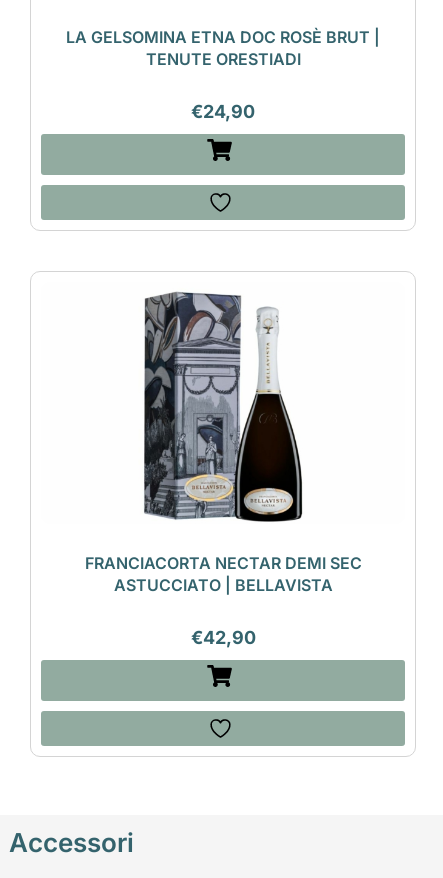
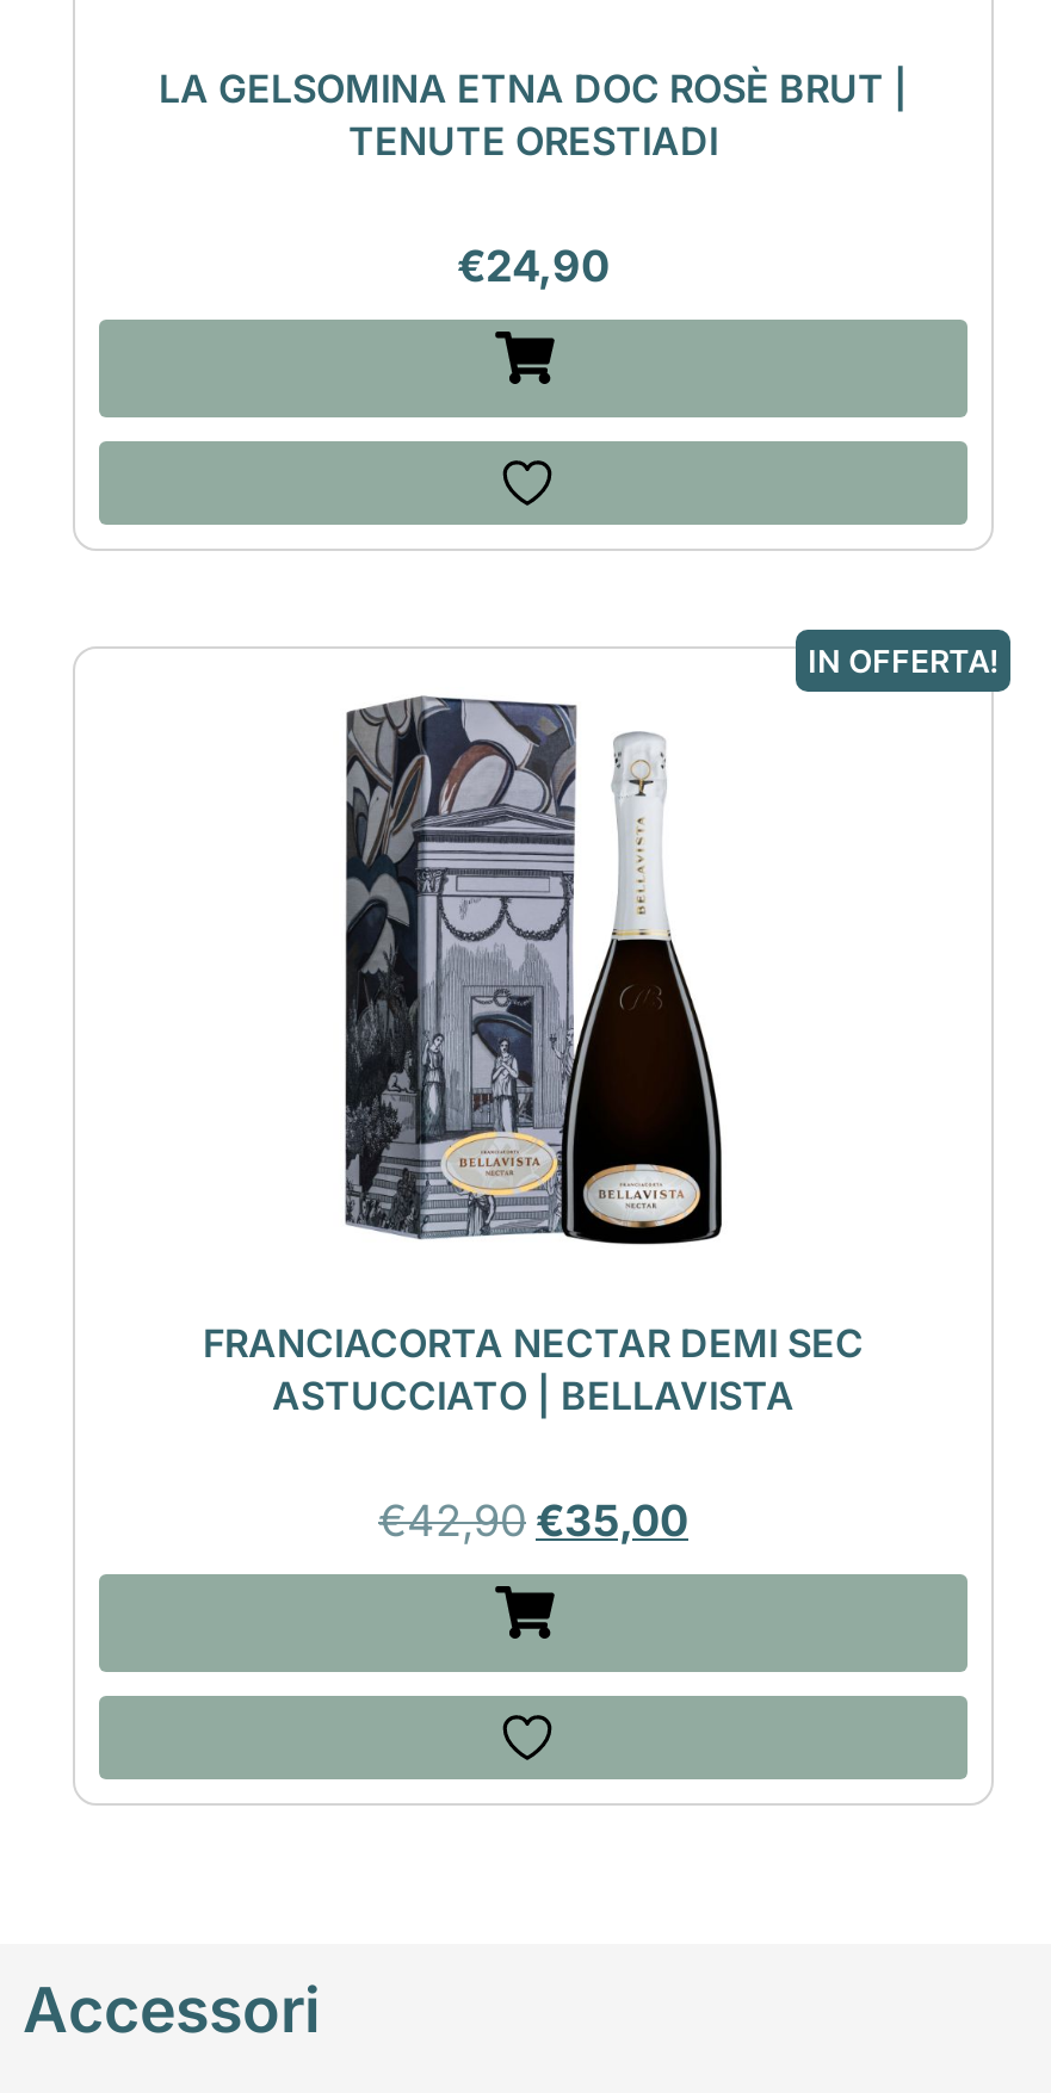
+ IN OFFERTA!

- €42,90
+ €42,90 €35,00
